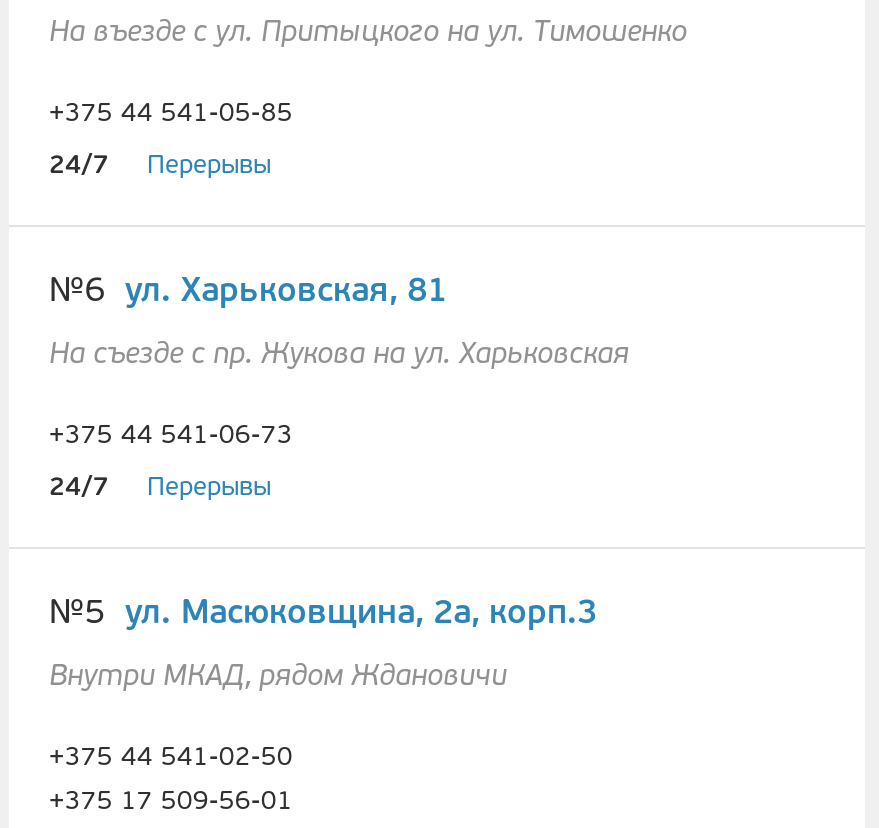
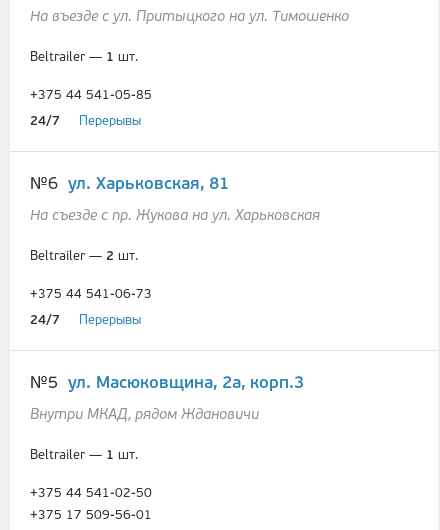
+ Beltrailer — 1 шт.

+ Beltrailer — 2 шт.

+ Beltrailer — 1 шт.
